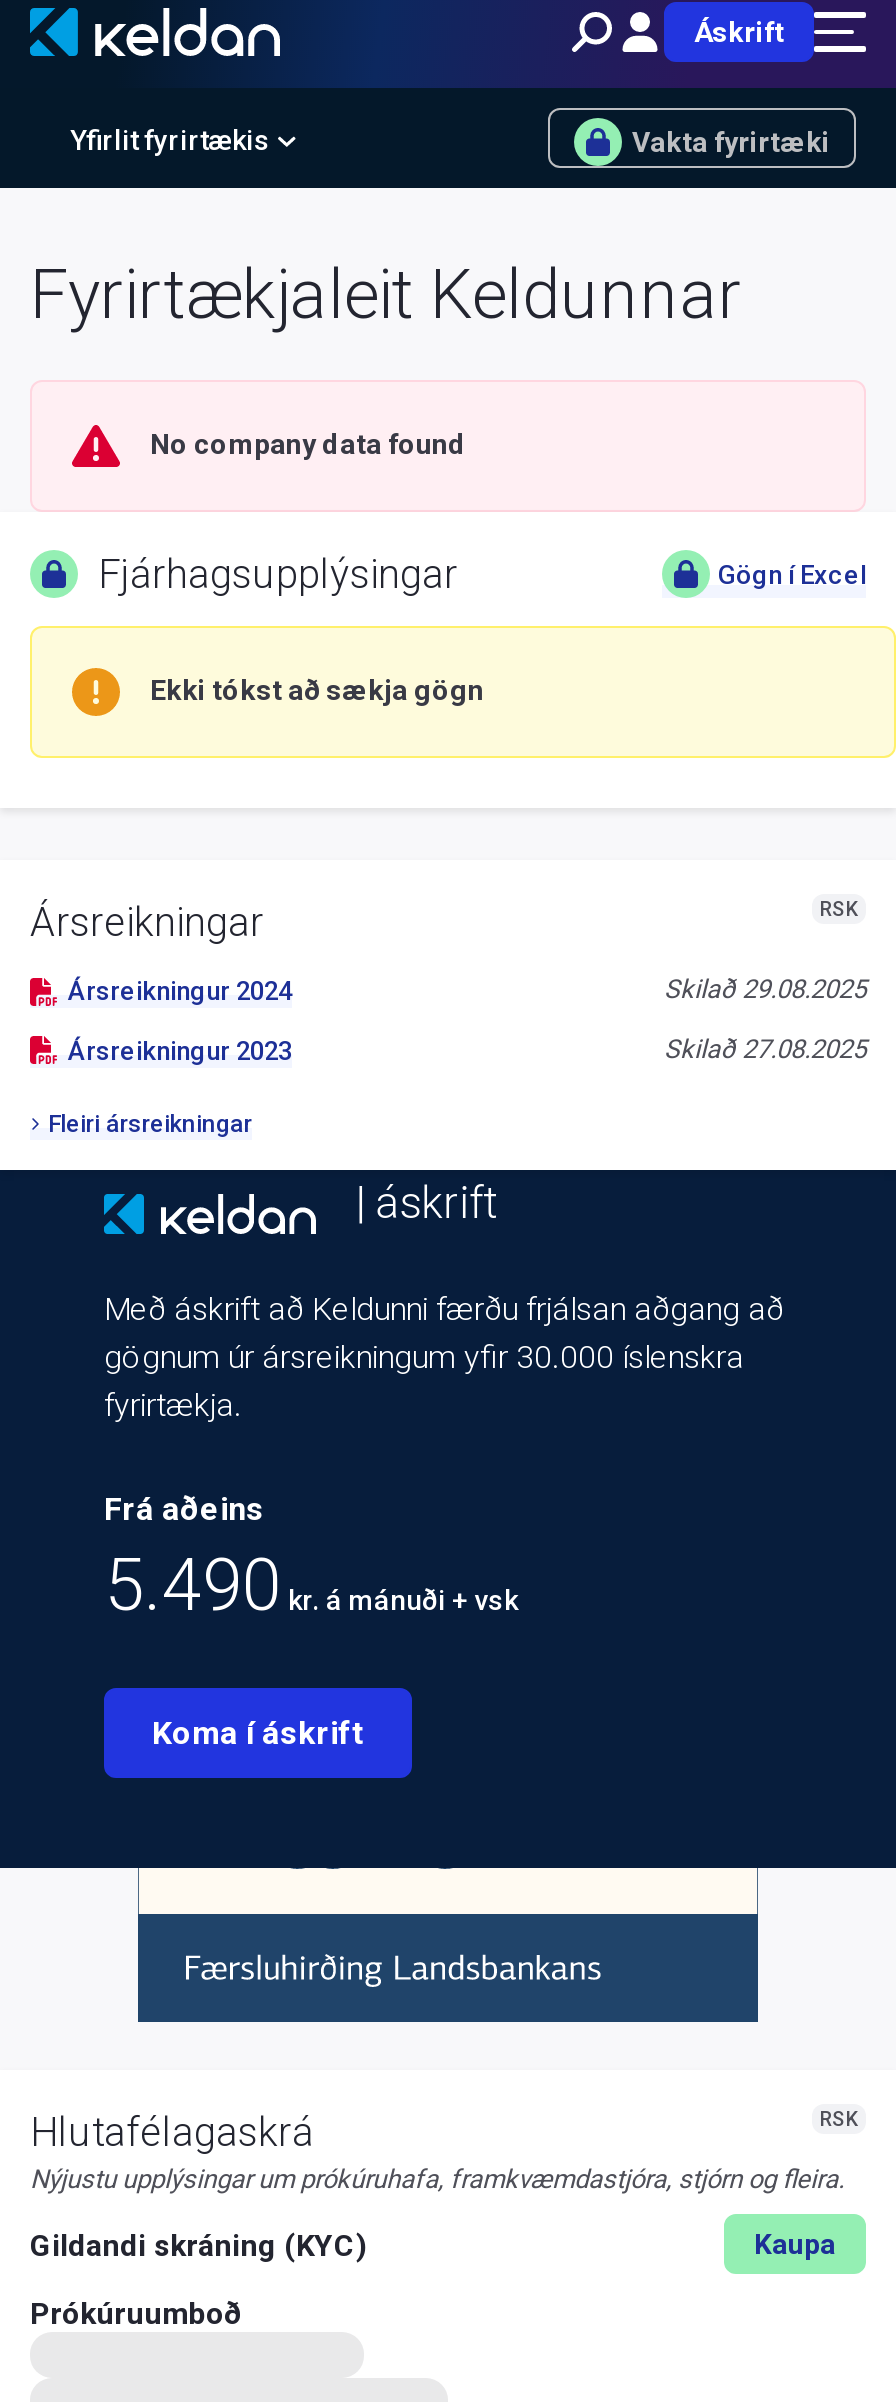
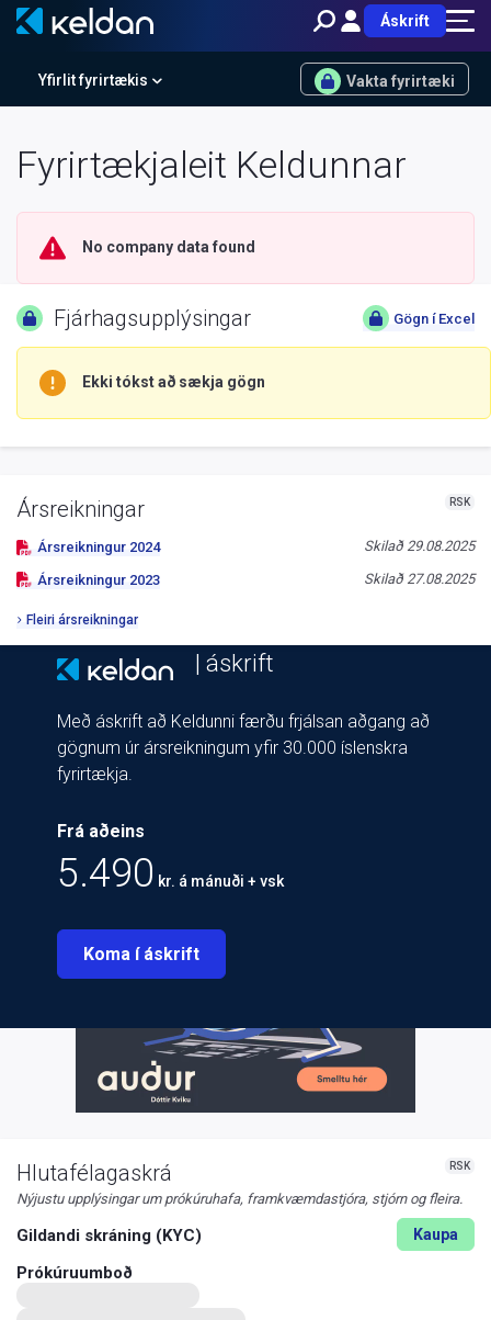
- [image]
+ [image]
